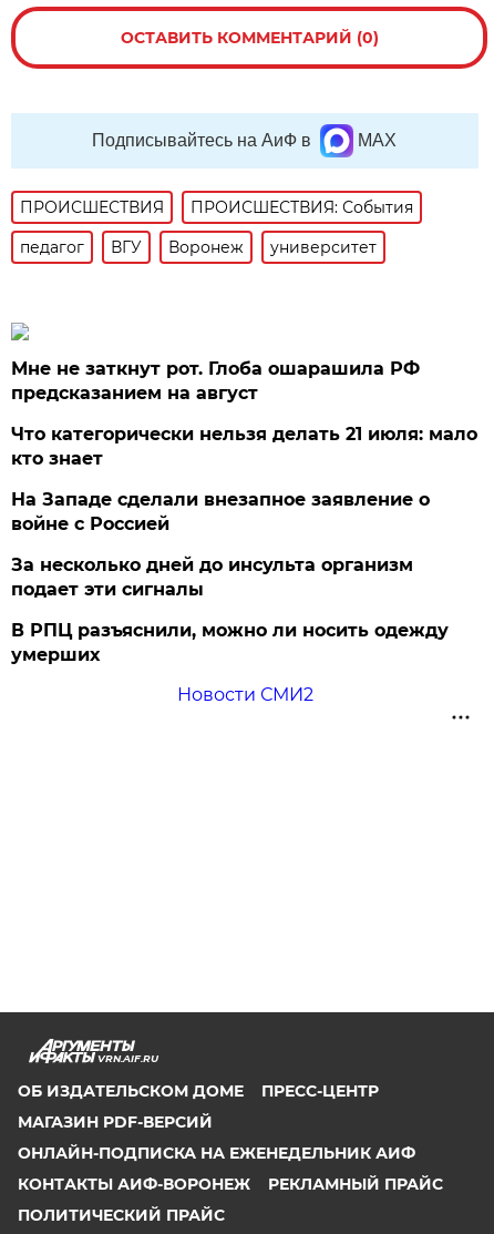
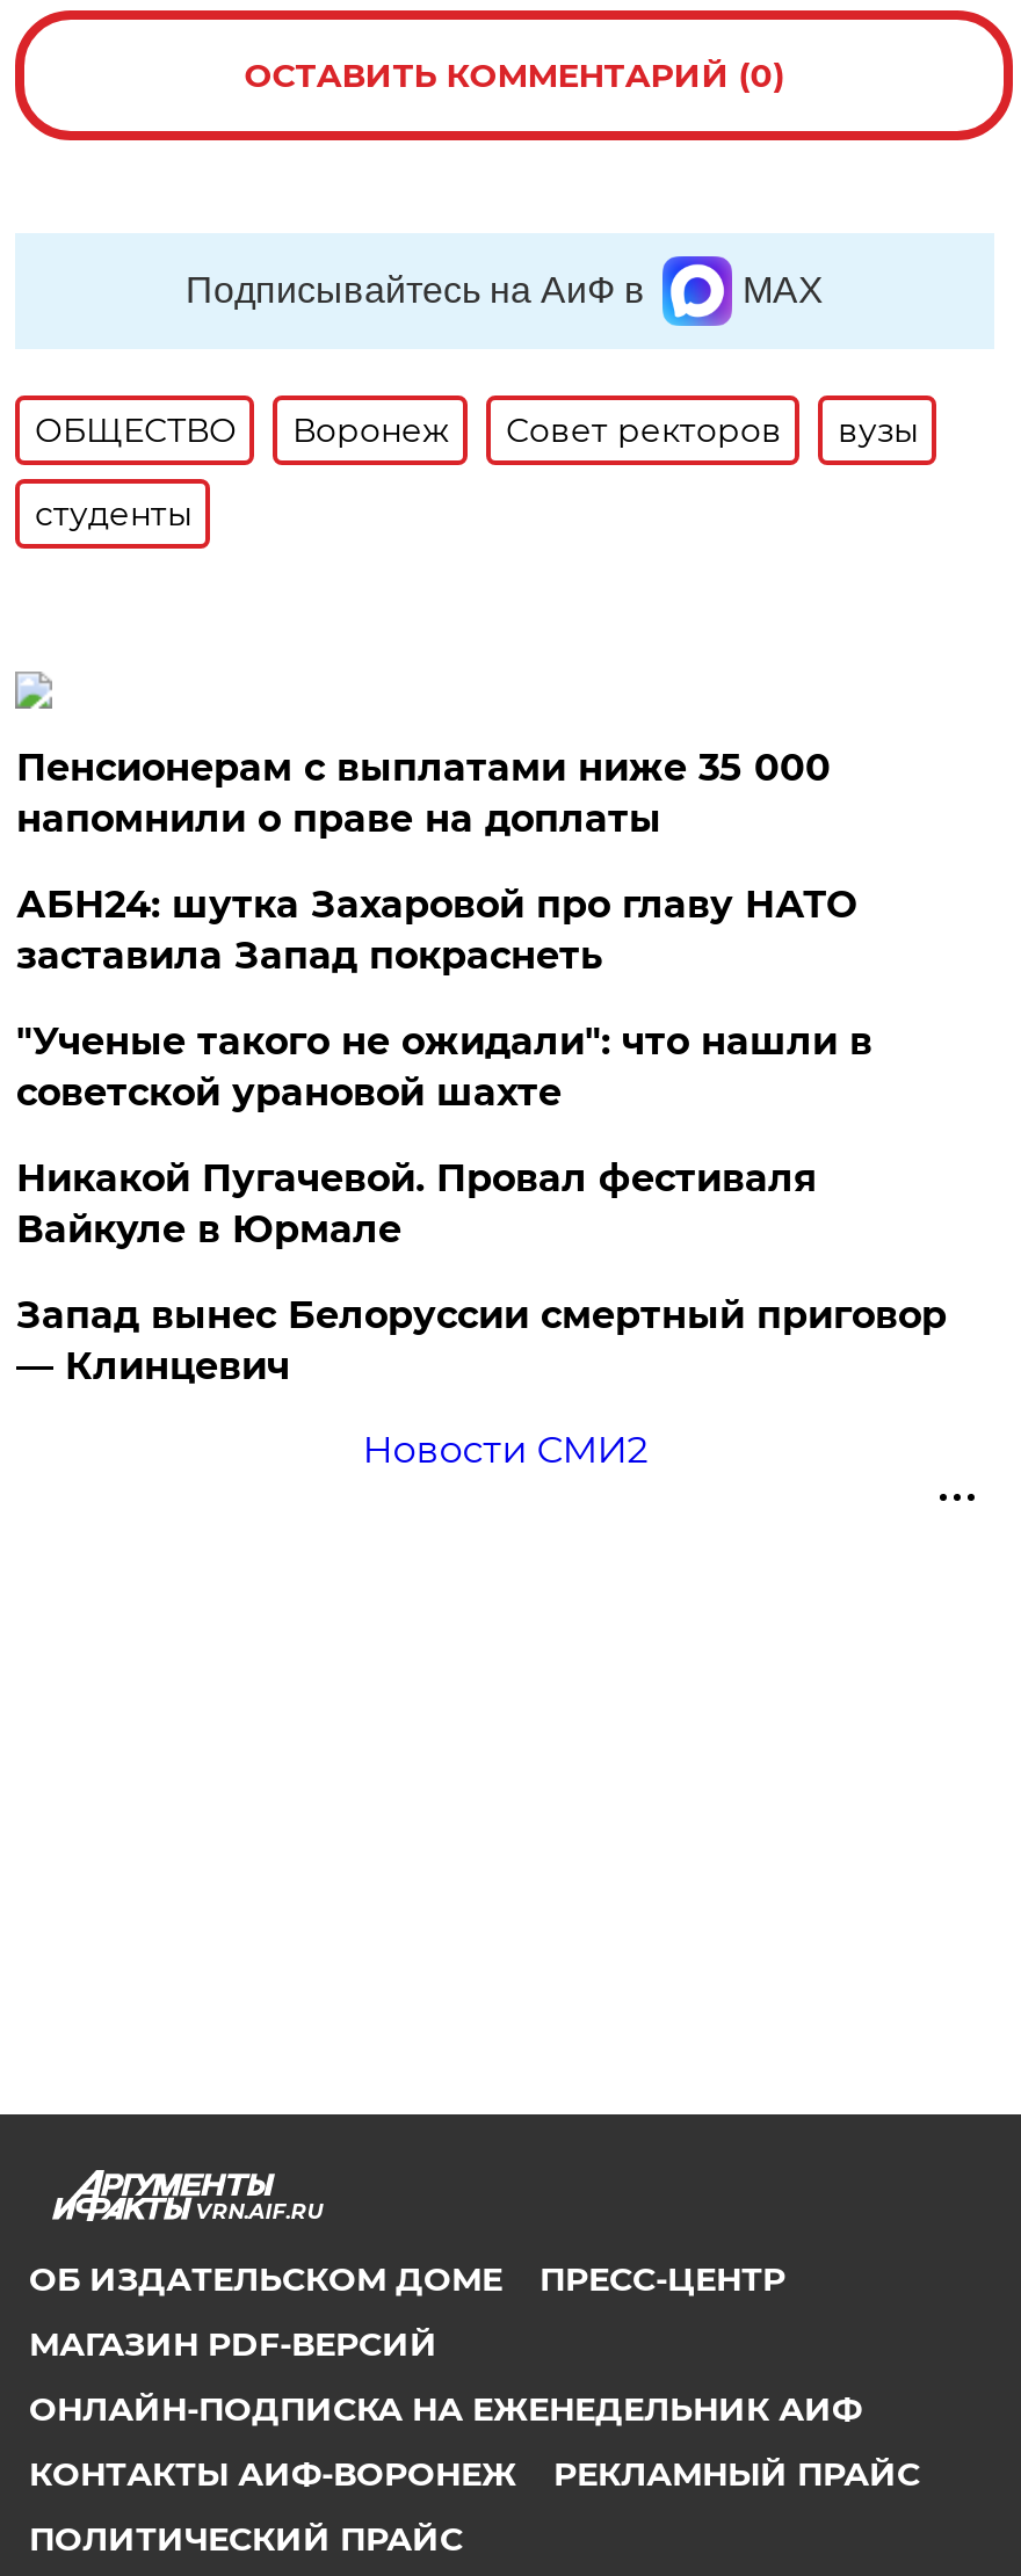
- ПРОИСШЕСТВИЯ
- ПРОИСШЕСТВИЯ: События
- педагог
- ВГУ
+ ОБЩЕСТВО

moved up: Воронеж

- университет
+ Совет ректоров
+ вузы
+ студенты

- Мне не заткнут рот. Глоба ошарашила РФ
- предсказанием на август
- Что категорически нельзя делать 21 июля: мало
- кто знает
- На Западе сделали внезапное заявление о
- войне с Россией
- За несколько дней до инсульта организм
- подает эти сигналы
- В РПЦ разъяснили, можно ли носить одежду
- умерших
+ Пенсионерам с выплатами ниже 35 000
+ напомнили о праве на доплаты
+ АБН24: шутка Захаровой про главу НАТО
+ заставила Запад покраснеть
+ "Ученые такого не ожидали": что нашли в
+ советской урановой шахте
+ Никакой Пугачевой. Провал фестиваля
+ Вайкуле в Юрмале
+ Запад вынес Белоруссии смертный приговор
+ — Клинцевич
